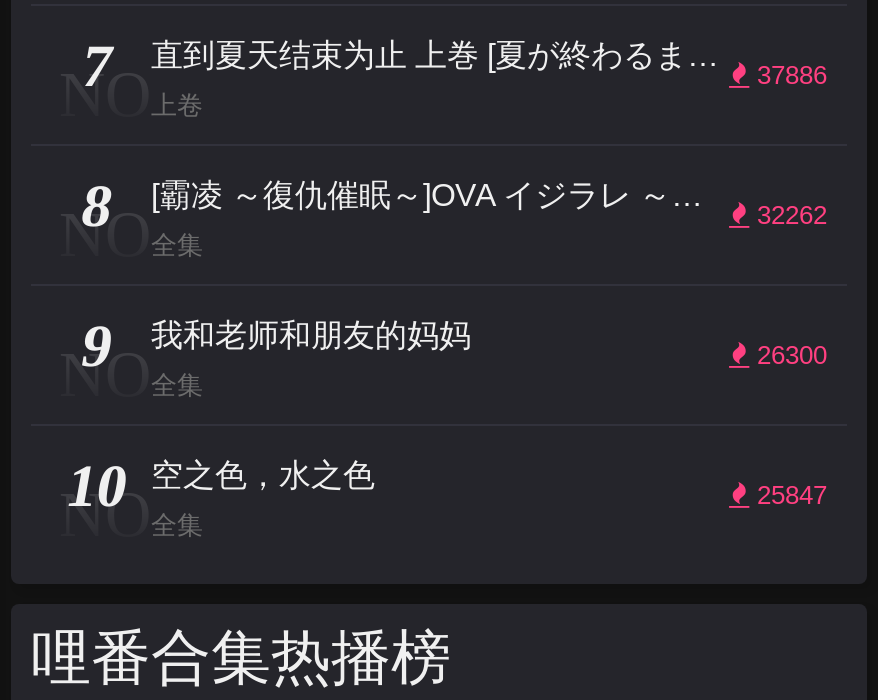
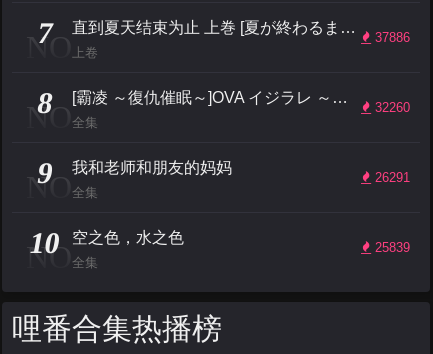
- 32262
+ 32260

- 26300
+ 26291

- 25847
+ 25839
